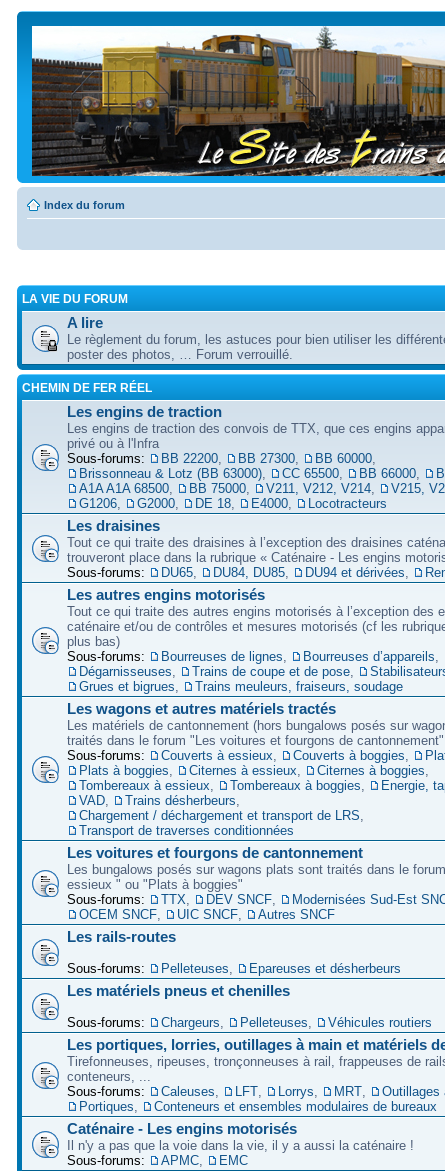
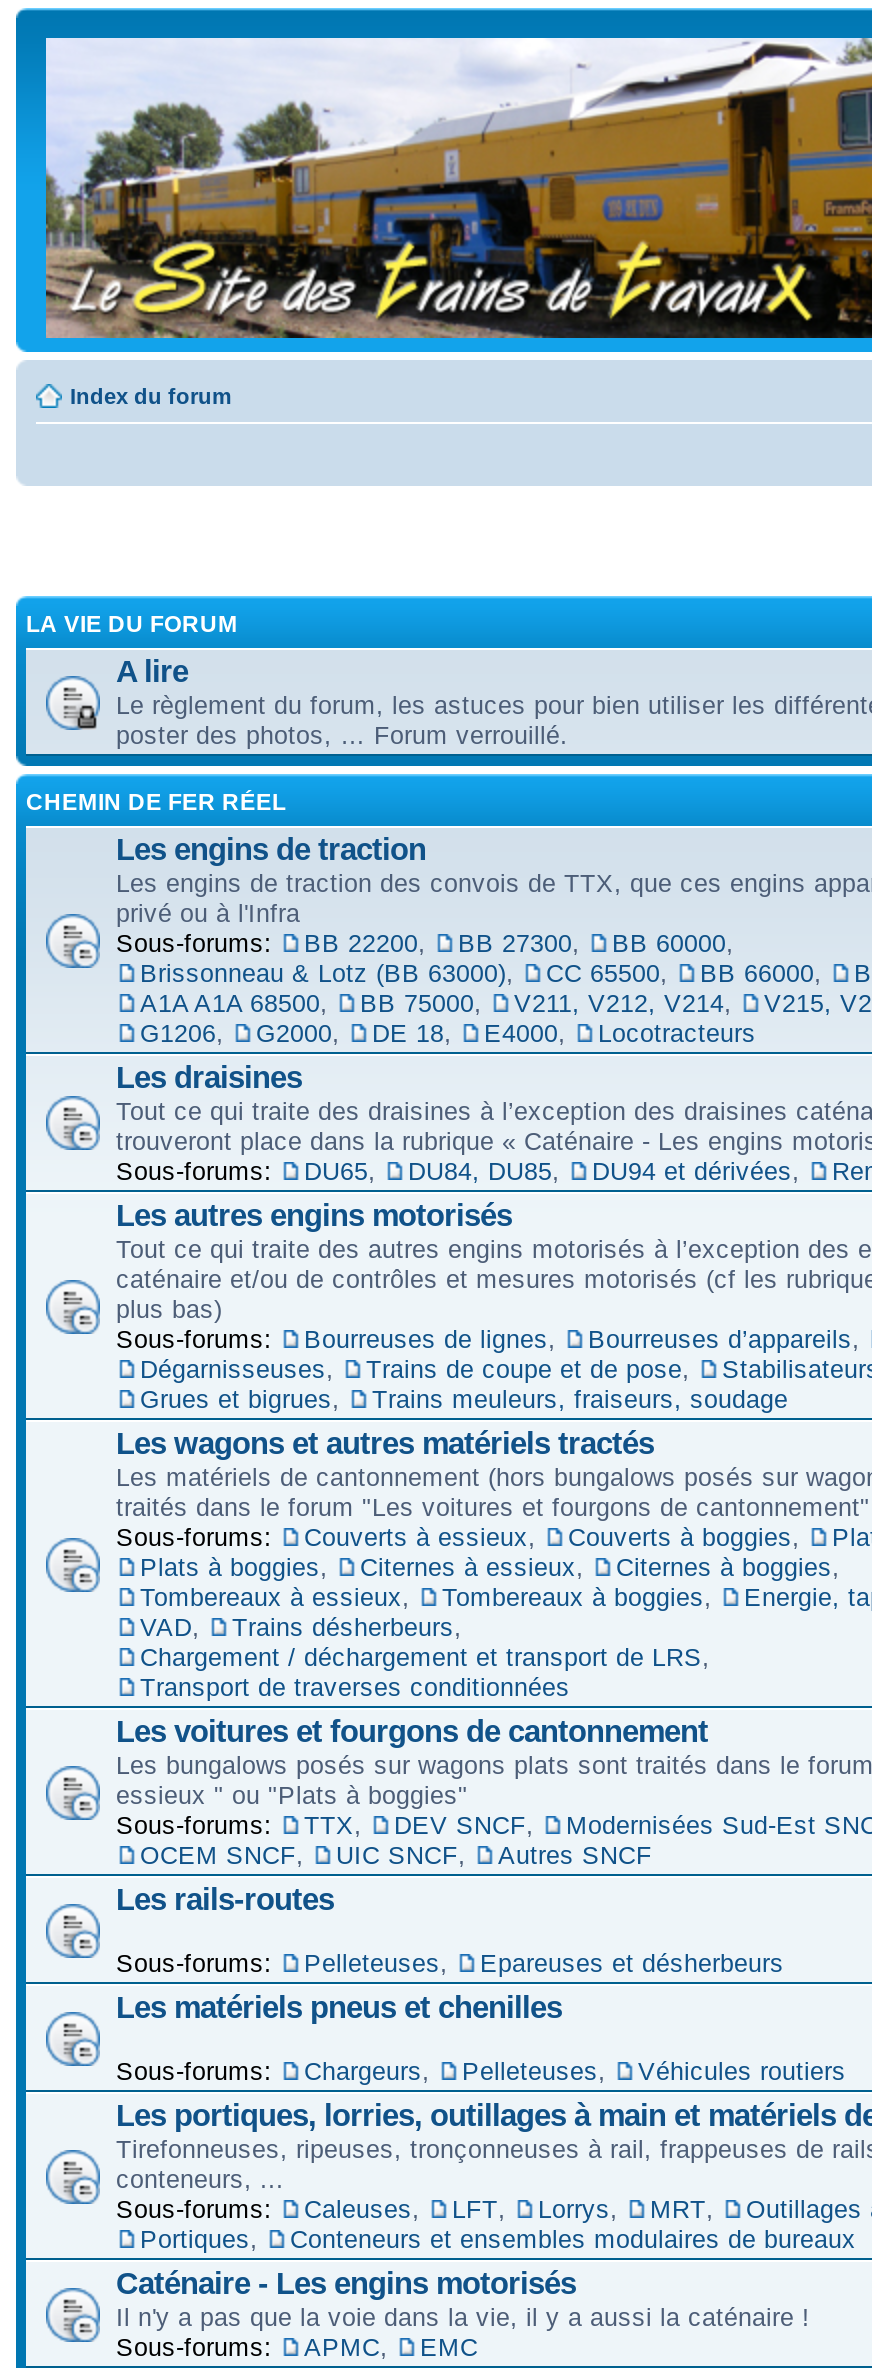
- [image]
+ [image]
